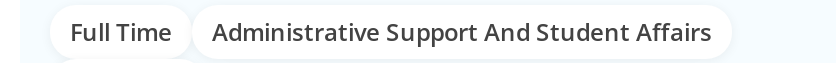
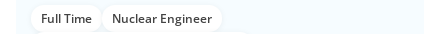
- Administrative Support And Student Affairs
+ Nuclear Engineer
